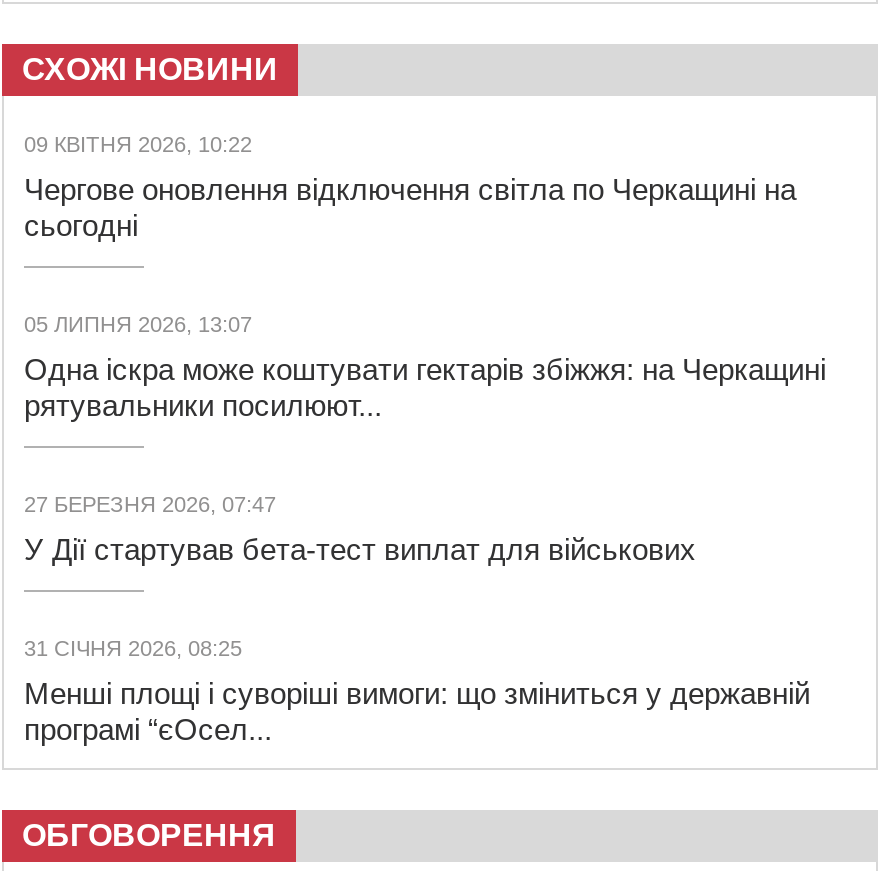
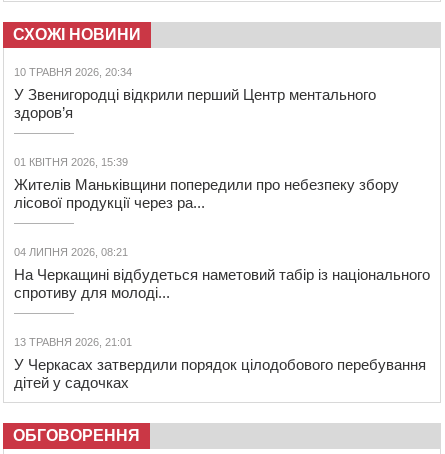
- 09 КВІТНЯ 2026, 10:22
+ 10 ТРАВНЯ 2026, 20:34

- Чергове оновлення відключення світла по Черкащині на
- сьогодні
+ У Звенигородці відкрили перший Центр ментального
+ здоров’я

- 05 ЛИПНЯ 2026, 13:07
+ 01 КВІТНЯ 2026, 15:39

- Одна іскра може коштувати гектарів збіжжя: на Черкащині
- рятувальники посилюют...
+ Жителів Маньківщини попередили про небезпеку збору
+ лісової продукції через ра...

- 27 БЕРЕЗНЯ 2026, 07:47
+ 04 ЛИПНЯ 2026, 08:21

- У Дії стартував бета-тест виплат для військових
+ На Черкащині відбудеться наметовий табір із національного
+ спротиву для молоді...

- 31 СІЧНЯ 2026, 08:25
+ 13 ТРАВНЯ 2026, 21:01

- Менші площі і суворіші вимоги: що зміниться у державній
- програмі “єОсел...
+ У Черкасах затвердили порядок цілодобового перебування
+ дітей у садочках
